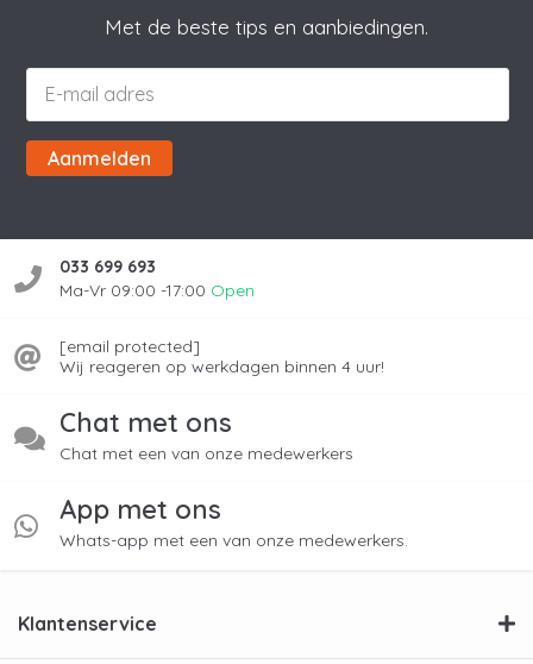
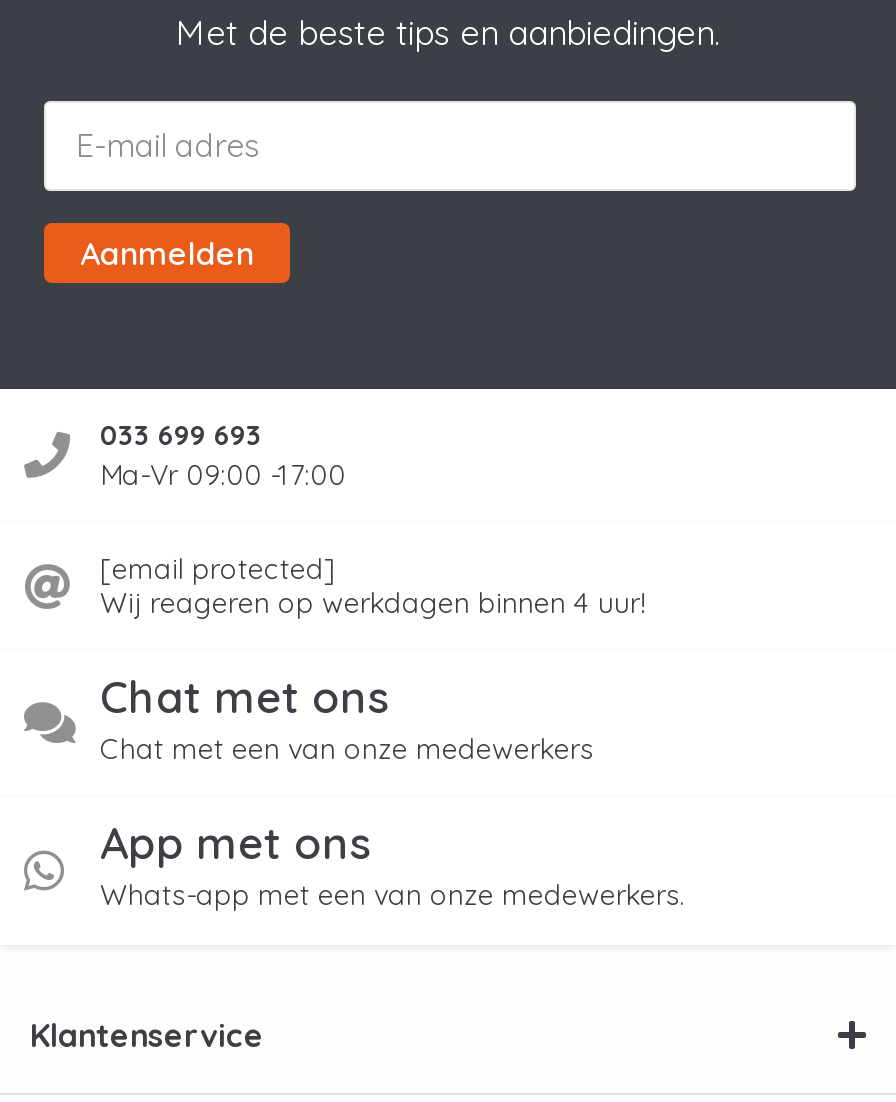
- Ma-Vr 09:00 -17:00 Open
+ Ma-Vr 09:00 -17:00
